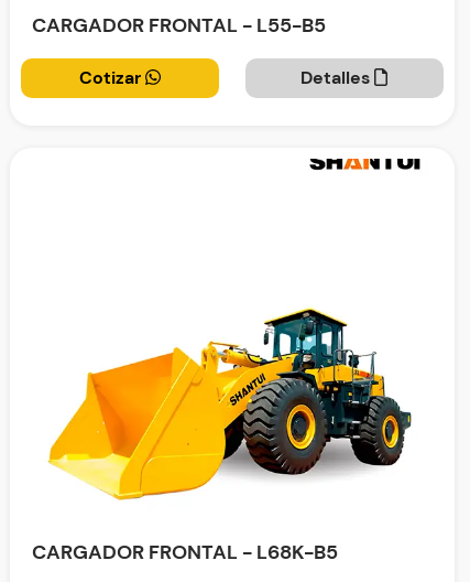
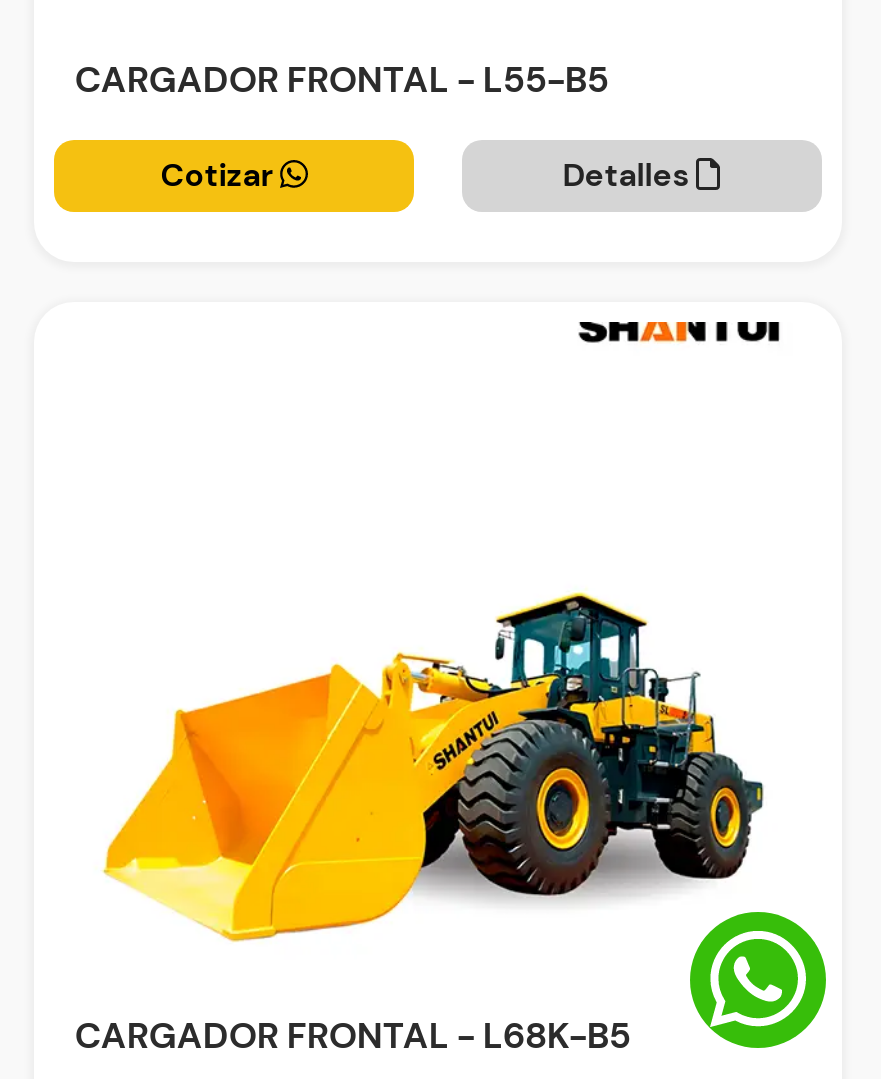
+ [image]
